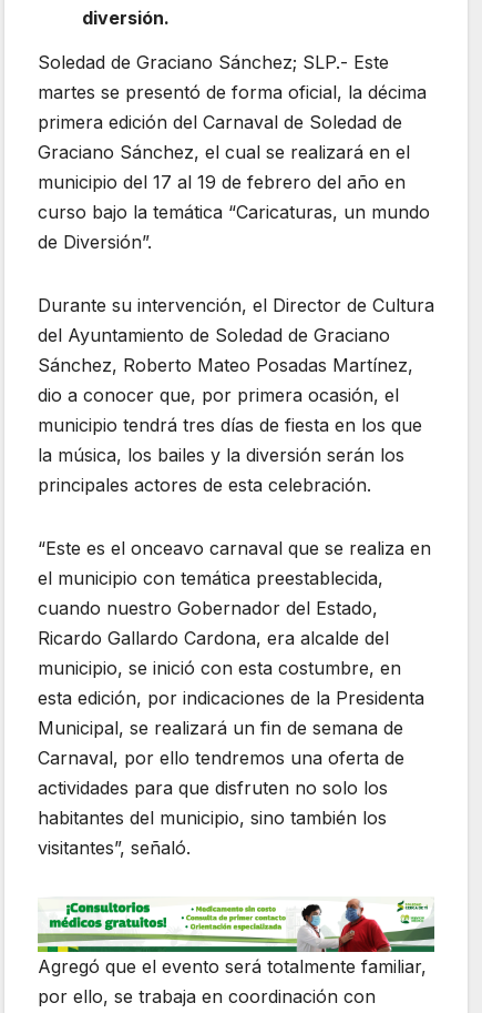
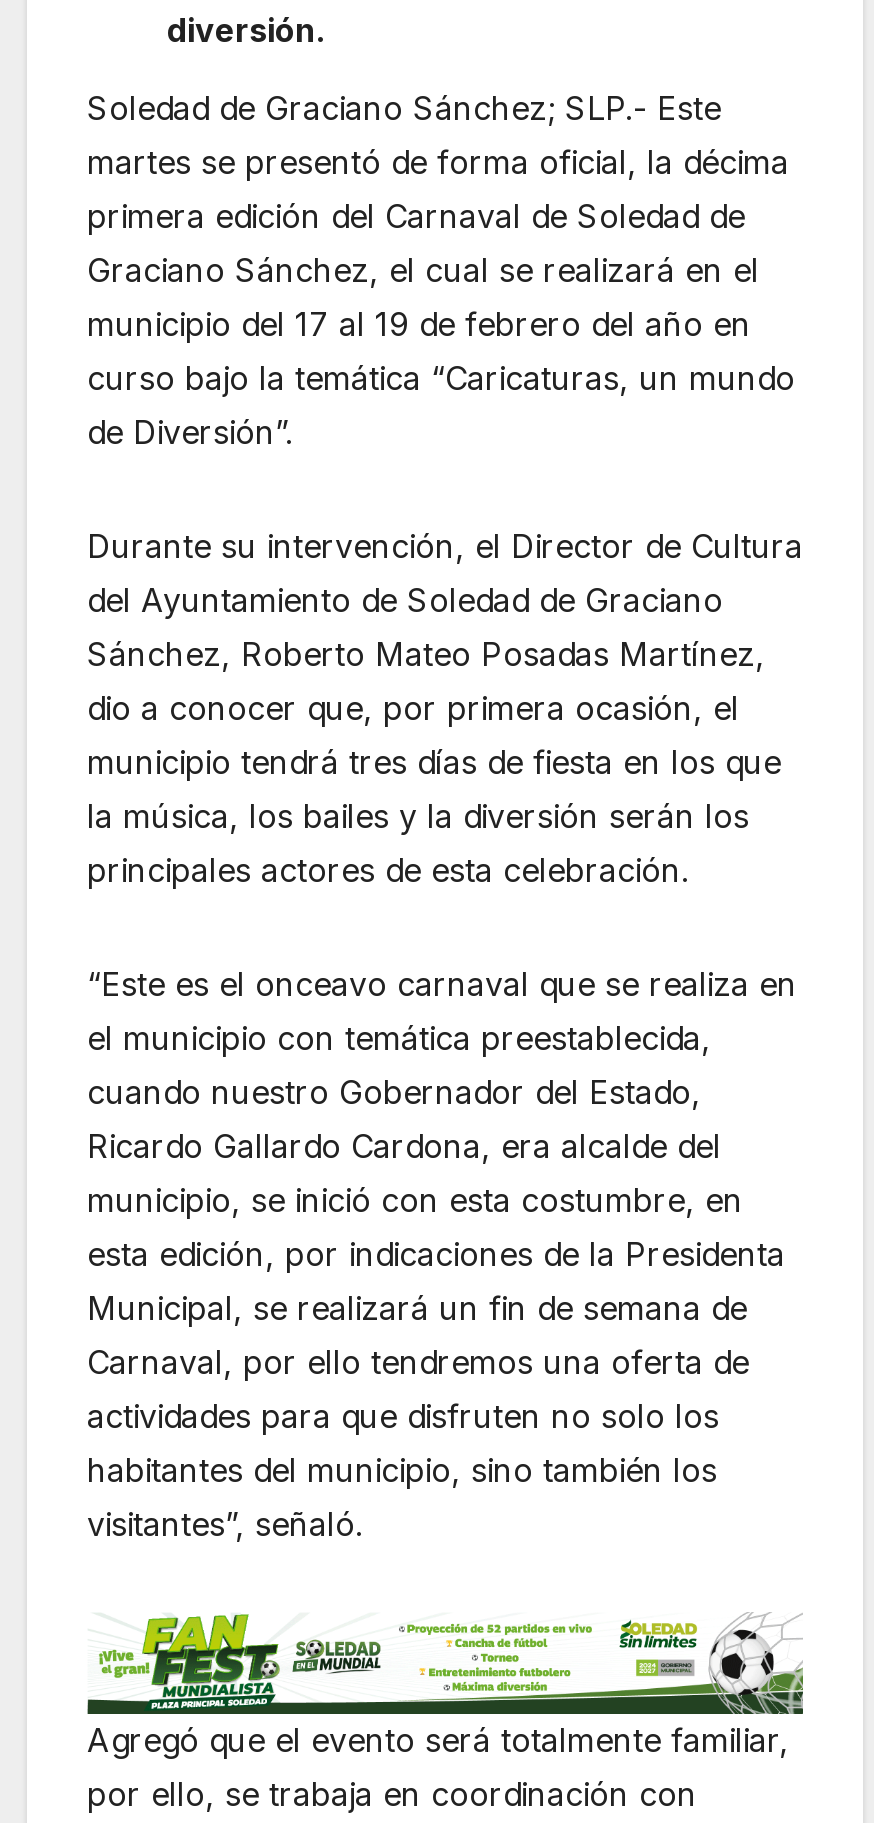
- [image]
+ [image]
